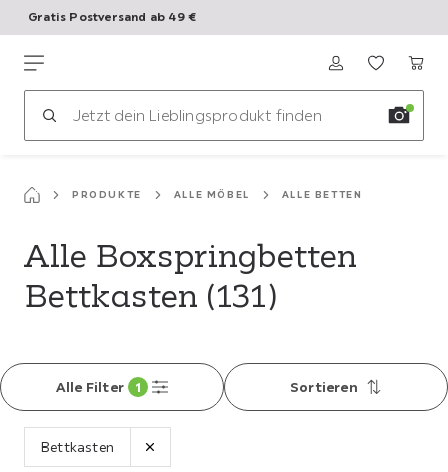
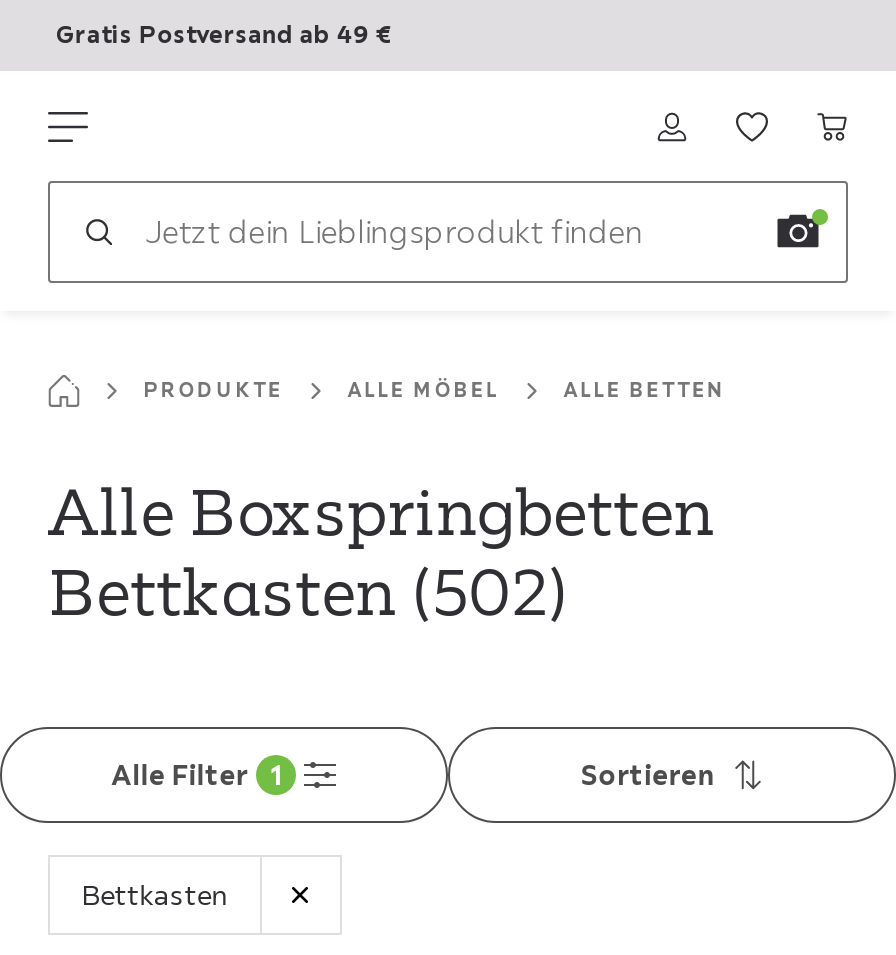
- Bettkasten (131)
+ Bettkasten (502)
